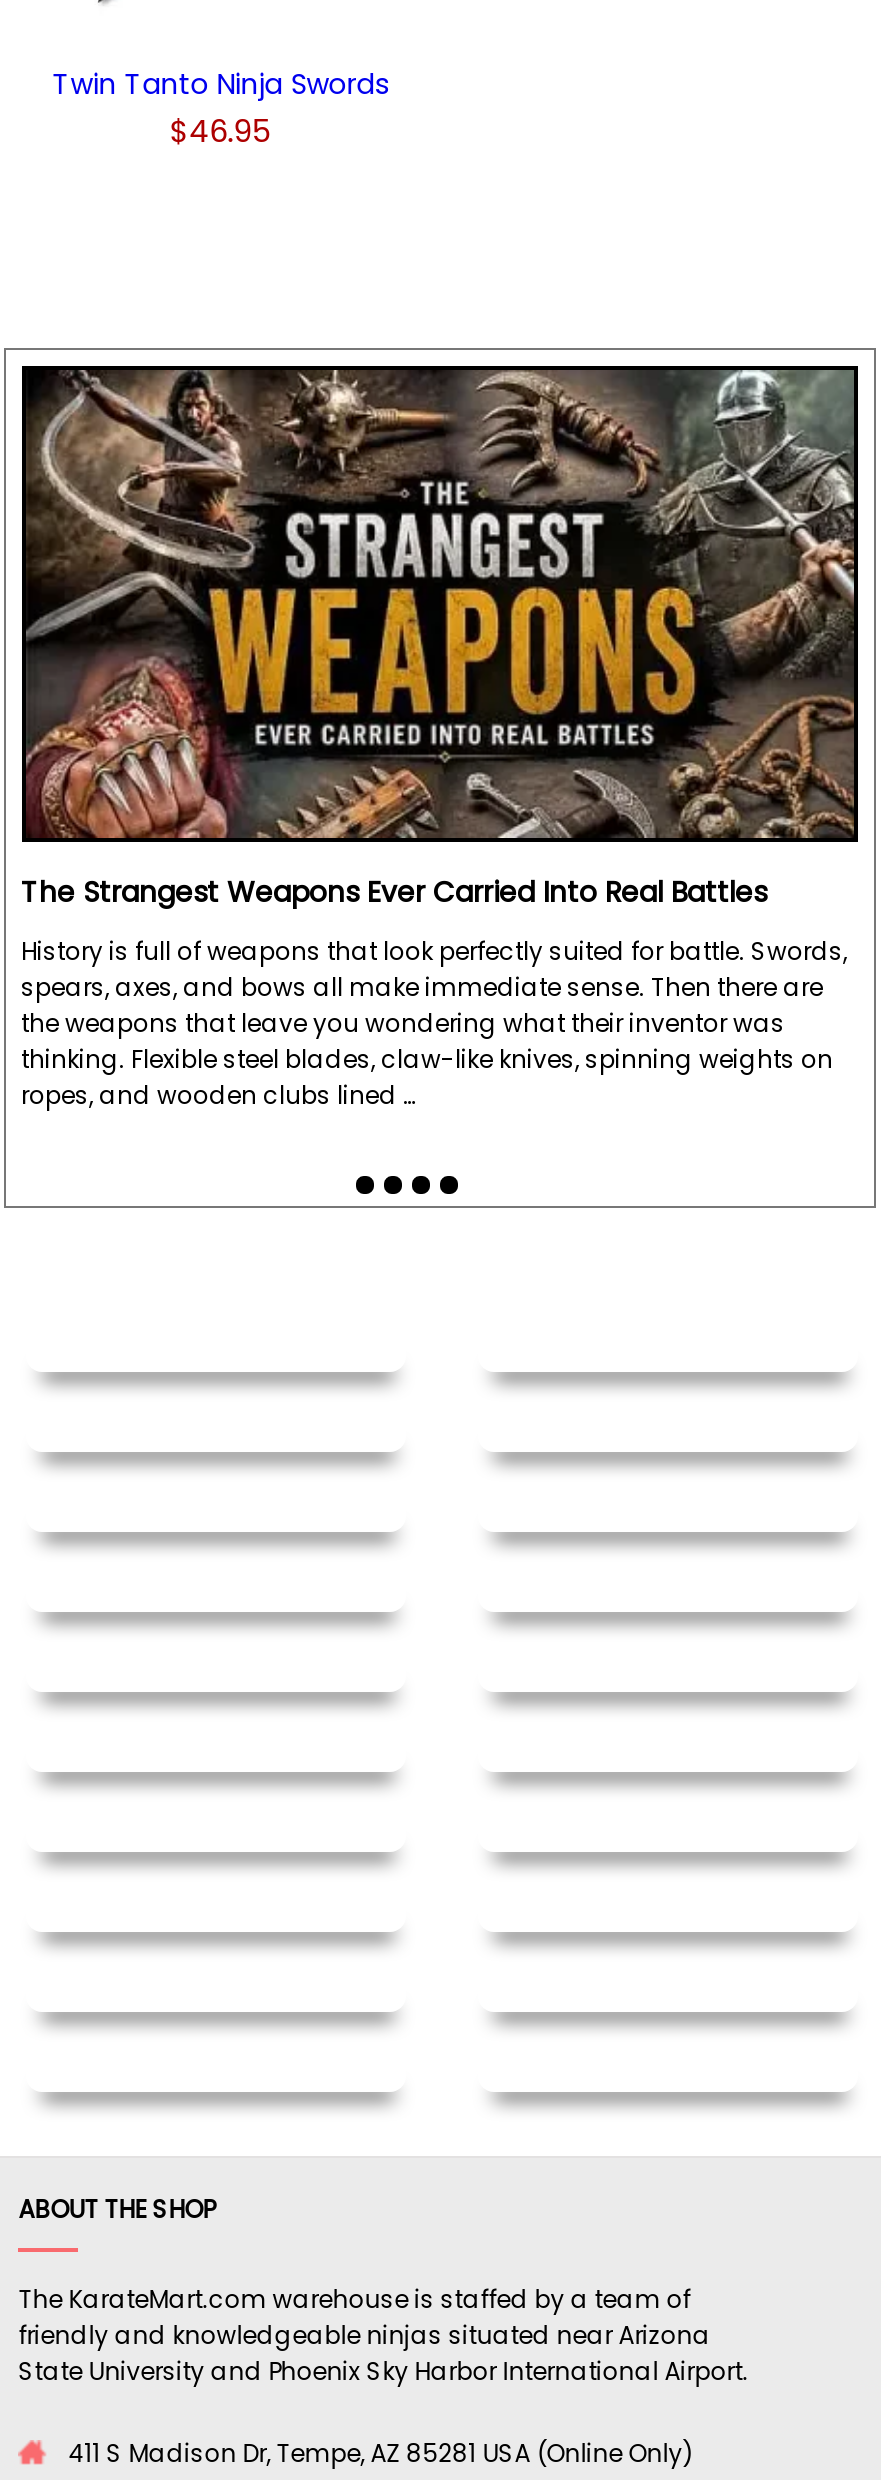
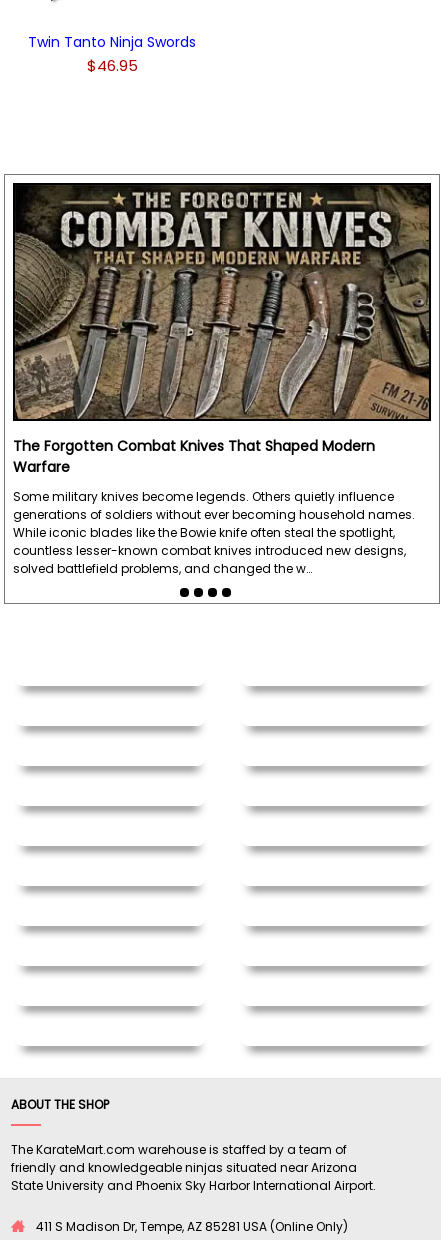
- [image]
- The Strangest Weapons Ever Carried Into Real Battles
+ [image]
+ The Forgotten Combat Knives That Shaped Modern
+ Warfare

- History is full of weapons that look perfectly suited for battle. Swords,
- spears, axes, and bows all make immediate sense. Then there are
- the weapons that leave you wondering what their inventor was
- thinking. Flexible steel blades, claw-like knives, spinning weights on
- ropes, and wooden clubs lined …
+ Some military knives become legends. Others quietly influence
+ generations of soldiers without ever becoming household names.
+ While iconic blades like the Bowie knife often steal the spotlight,
+ countless lesser-known combat knives introduced new designs,
+ solved battlefield problems, and changed the w…
